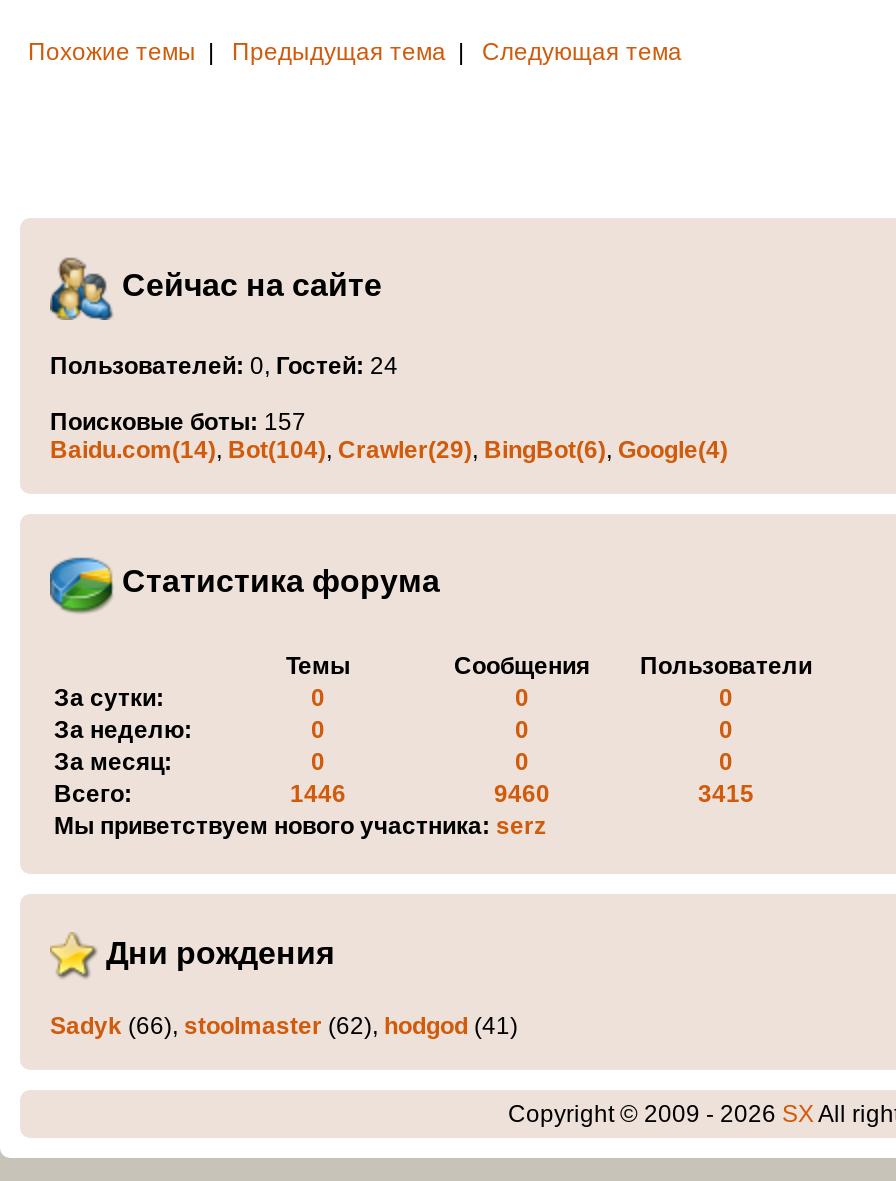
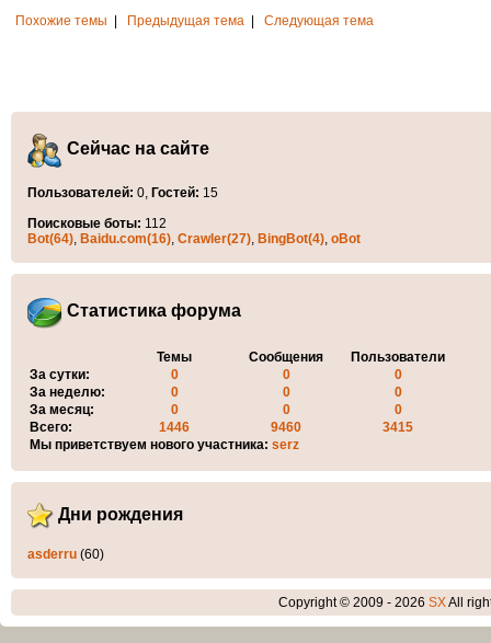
- Пользователей: 0, Гостей: 24
+ Пользователей: 0, Гостей: 15

- Поисковые боты: 157
- Baidu.com(14), Bot(104), Crawler(29), BingBot(6), Google(4)
+ Поисковые боты: 112
+ Bot(64), Baidu.com(16), Crawler(27), BingBot(4), oBot

- Sadyk (66), stoolmaster (62), hodgod (41)
+ asderru (60)
